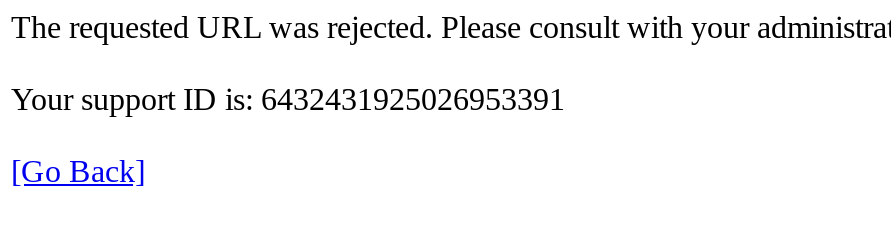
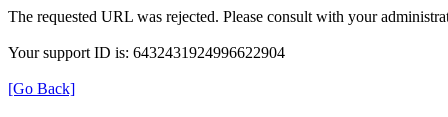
- Your support ID is: 6432431925026953391
+ Your support ID is: 6432431924996622904
